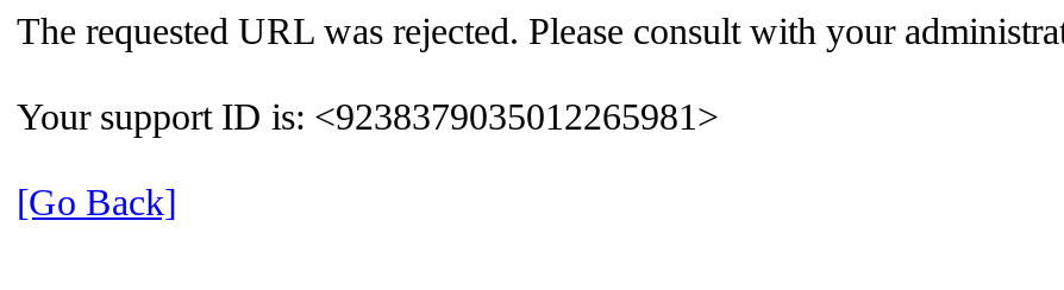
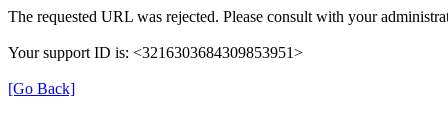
- Your support ID is: <9238379035012265981>
+ Your support ID is: <3216303684309853951>
